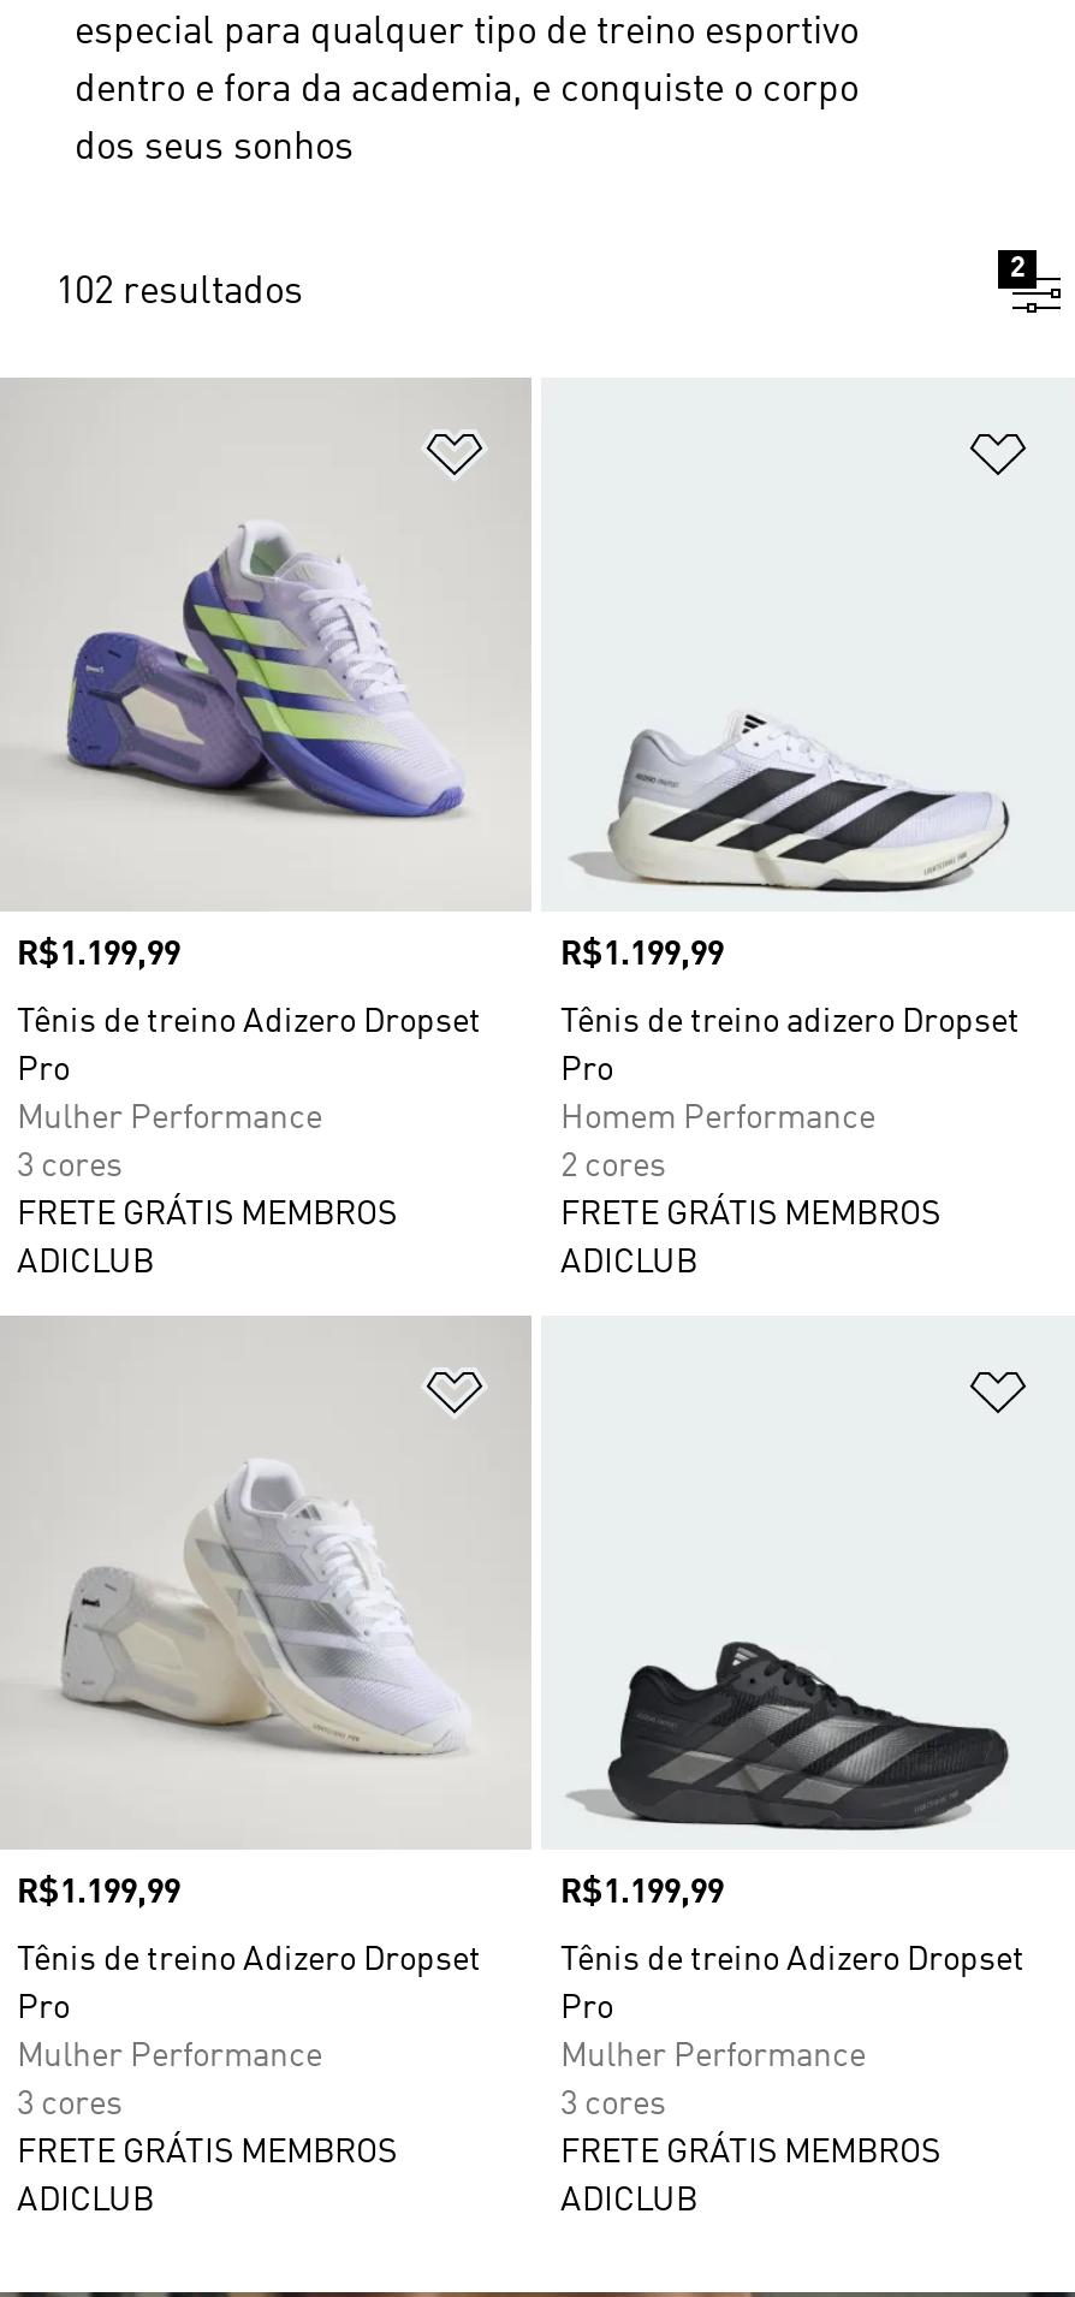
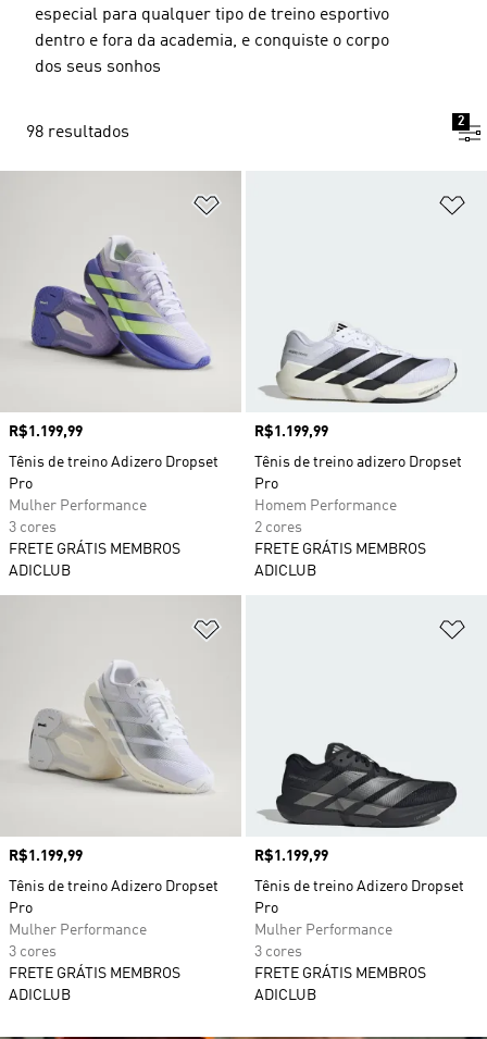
- 102 resultados
+ 98 resultados
